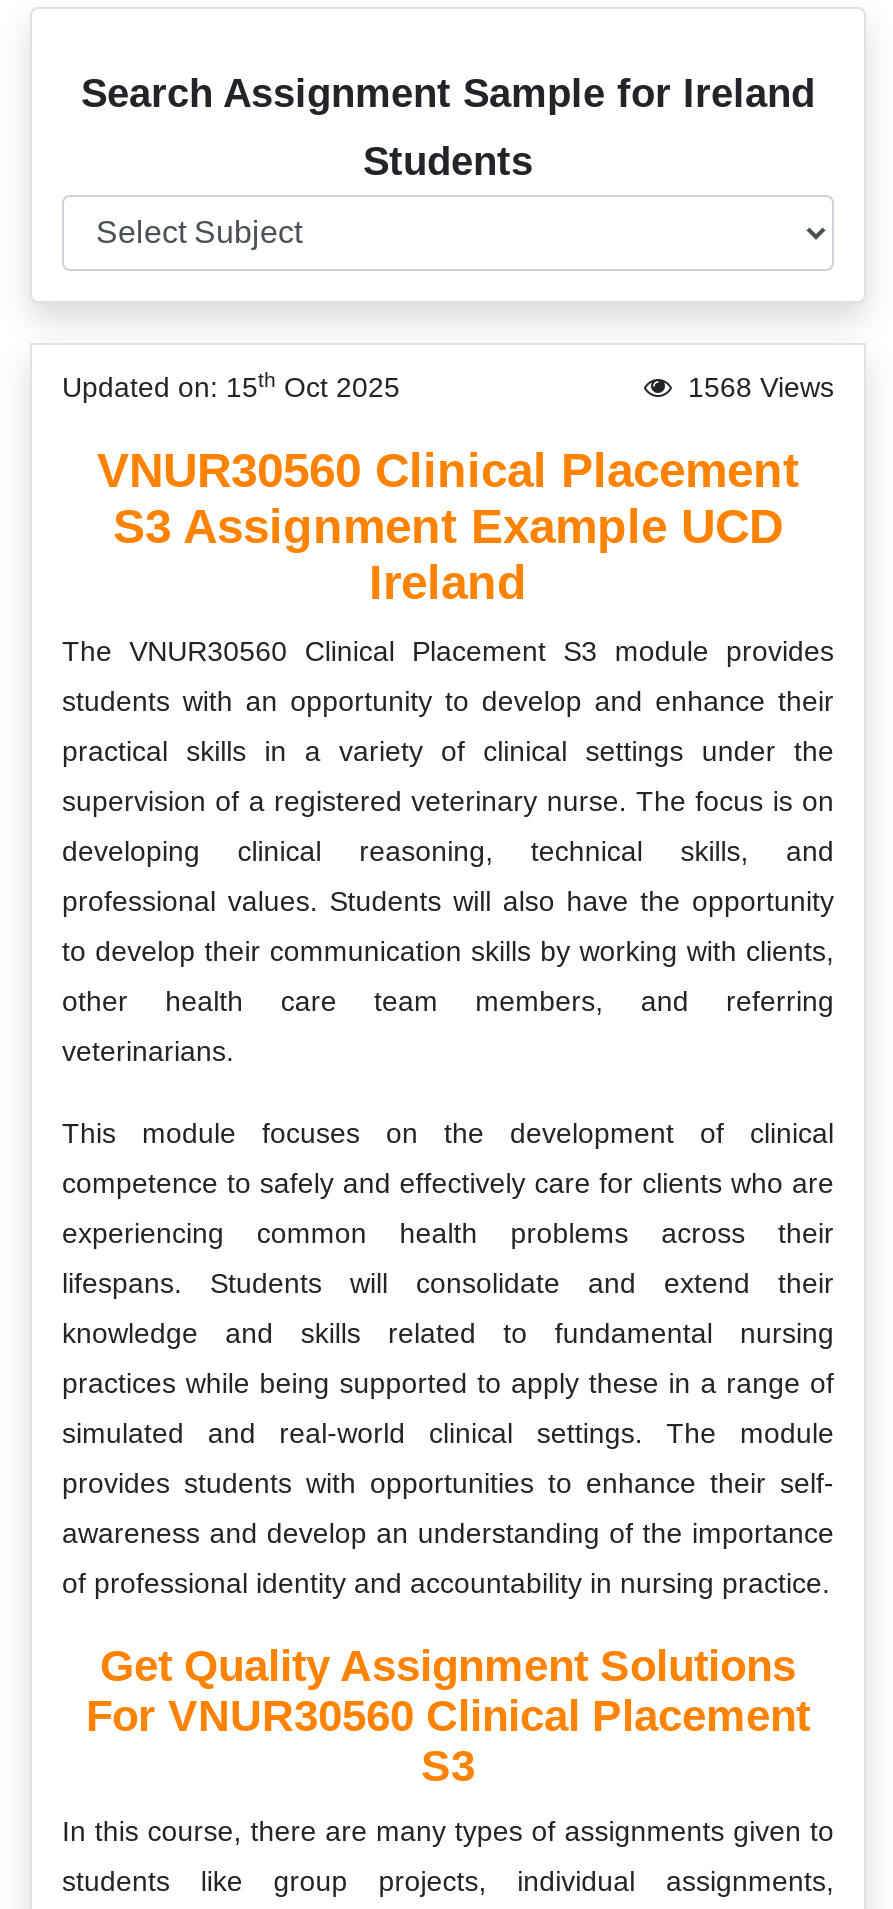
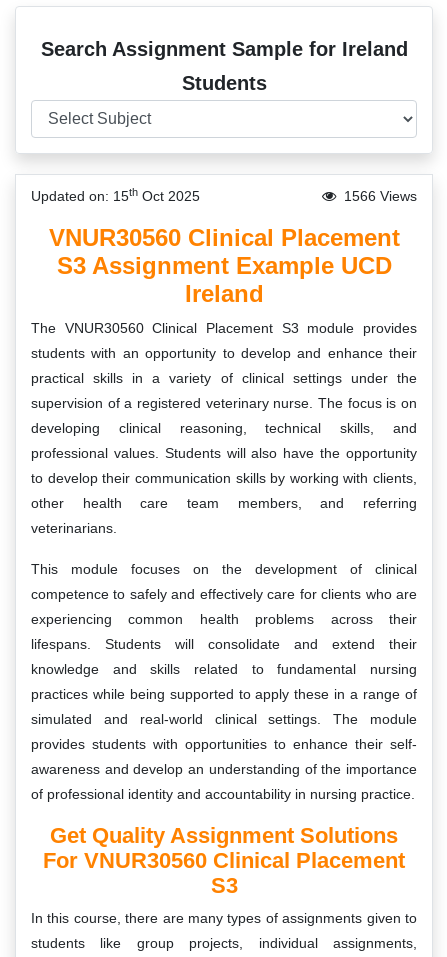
- 1568 Views
+ 1566 Views
